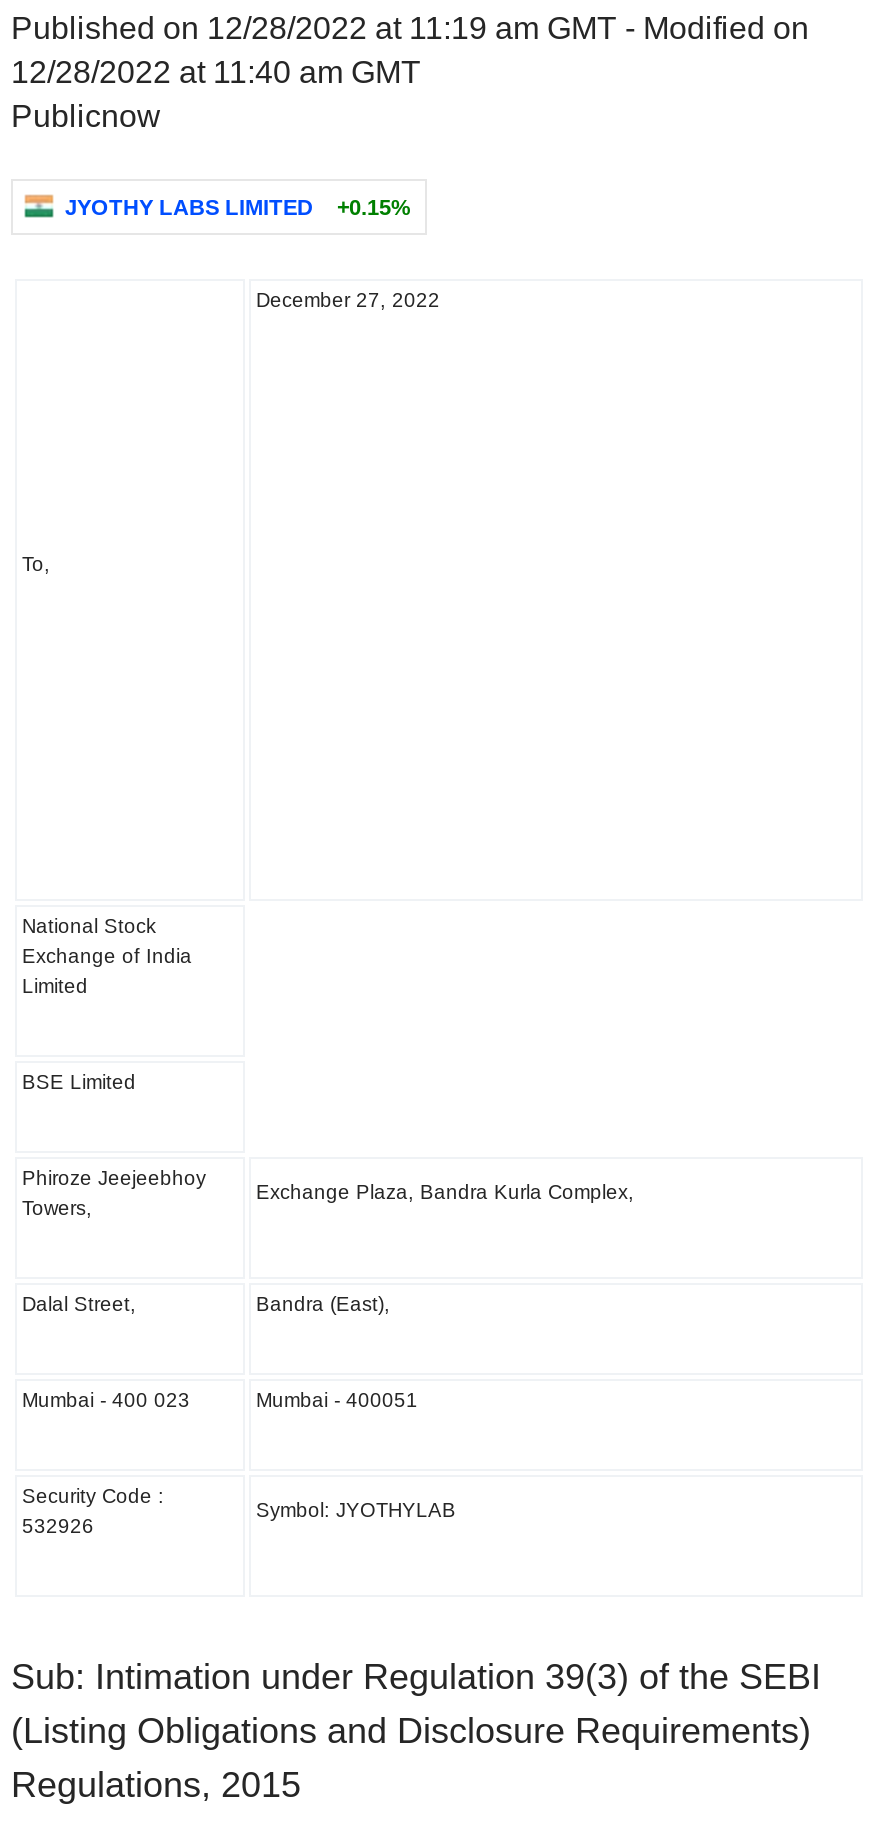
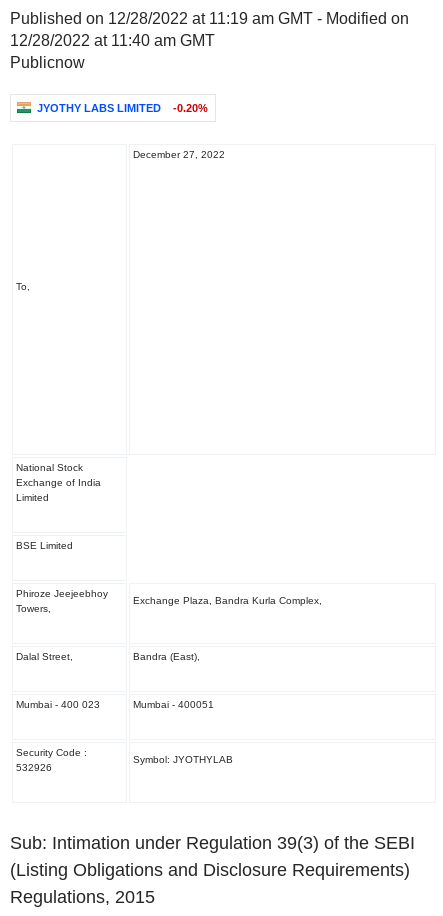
- JYOTHY LABS LIMITED +0.15%
+ JYOTHY LABS LIMITED -0.20%
